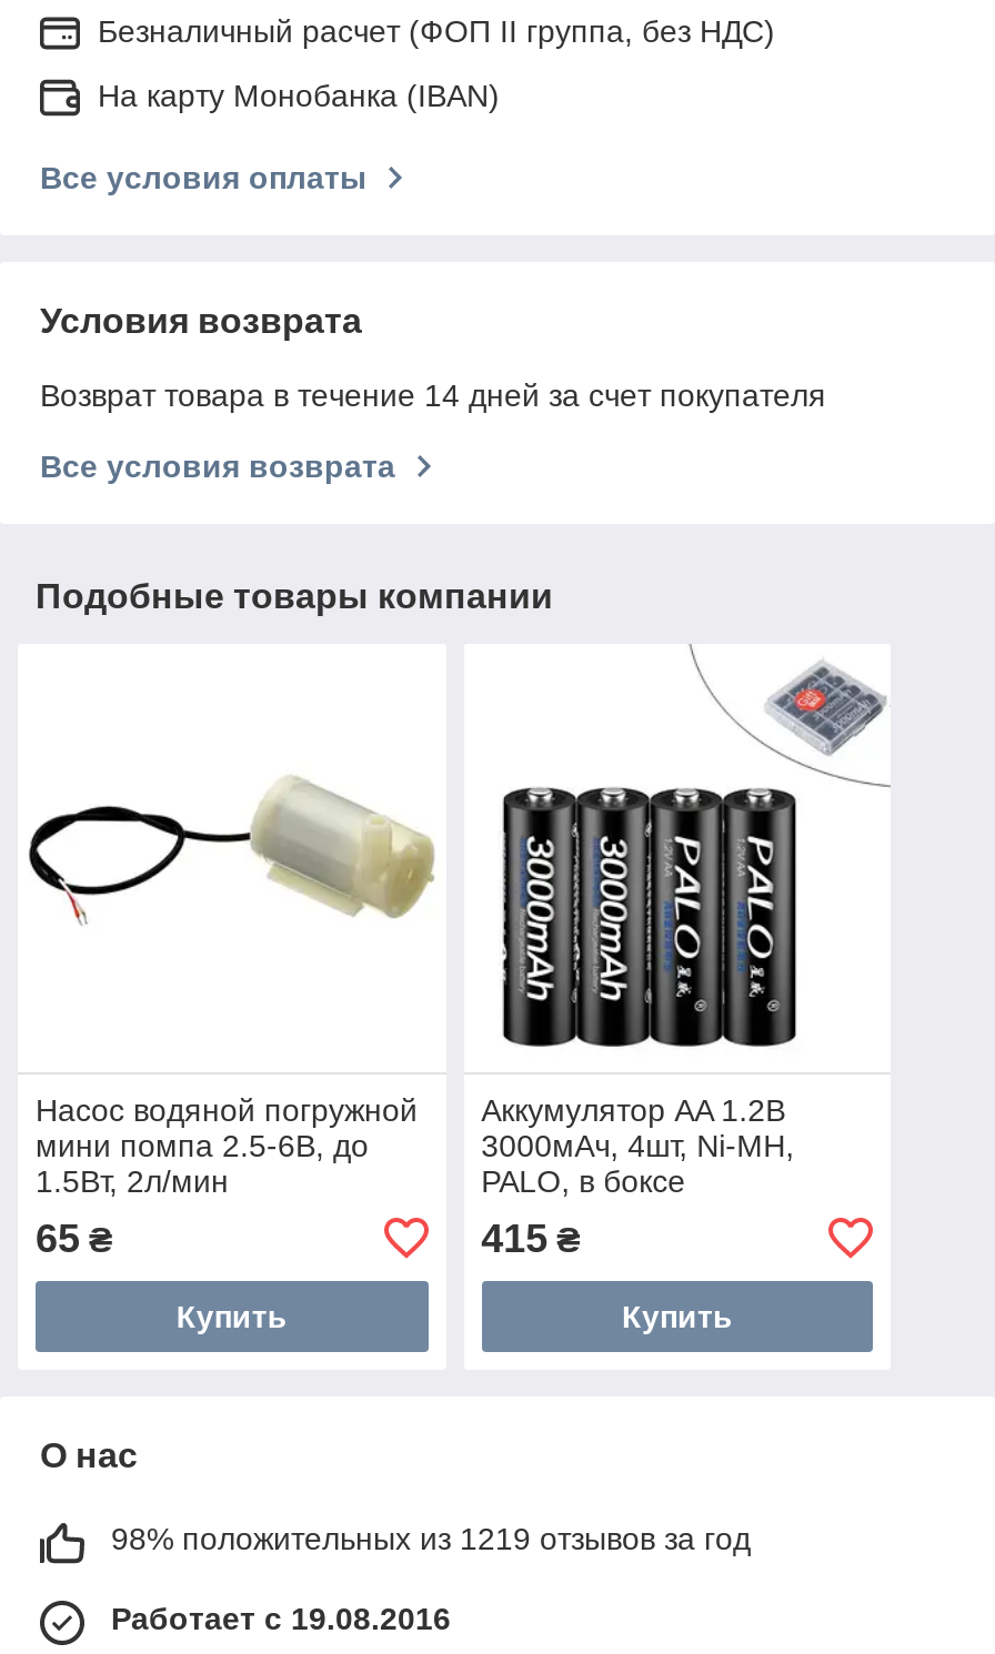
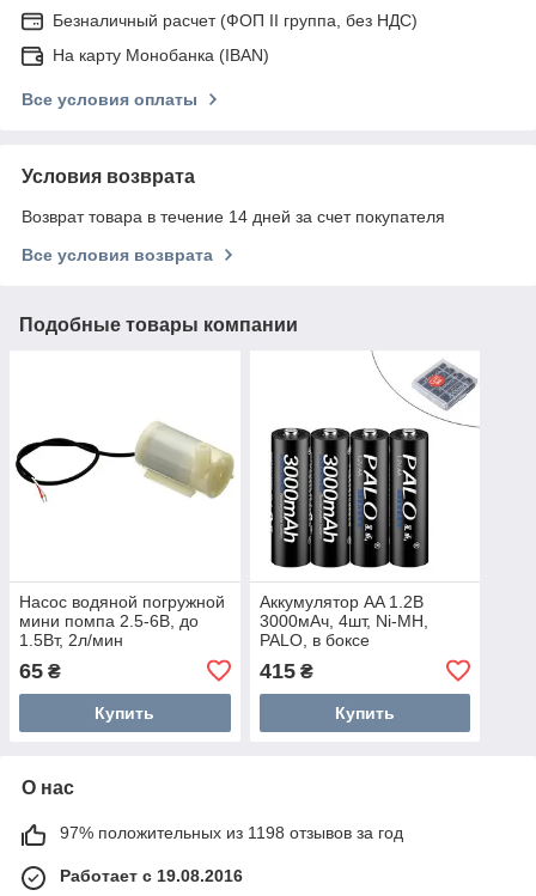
- 98% положительных из 1219 отзывов за год
+ 97% положительных из 1198 отзывов за год
